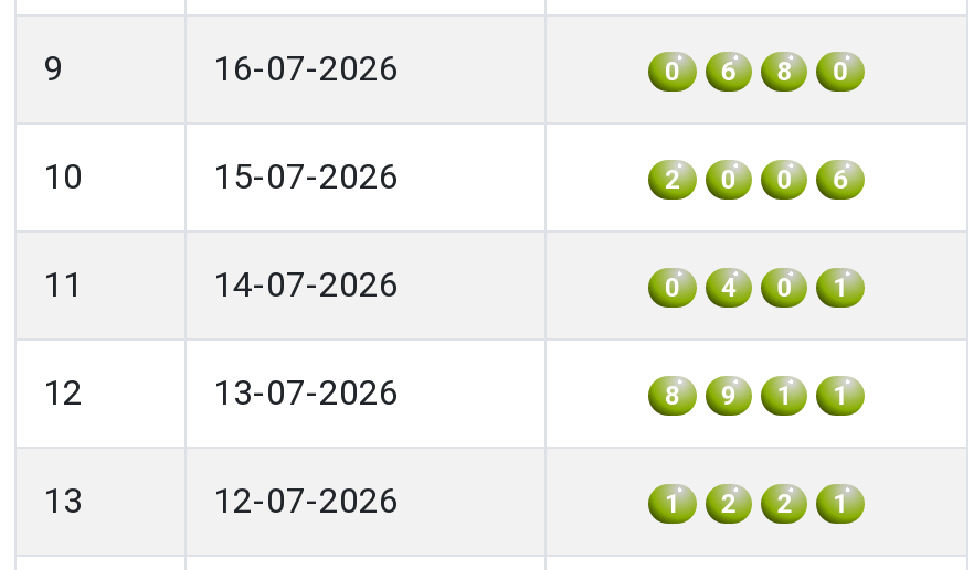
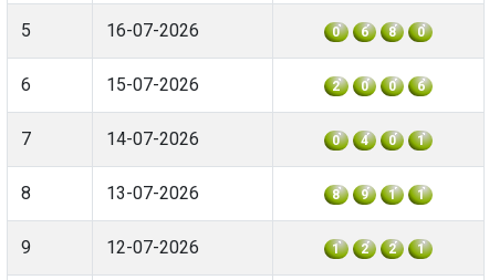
- 9
+ 5

- 10
+ 6

- 11
+ 7

- 12
+ 8

- 13
+ 9
